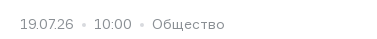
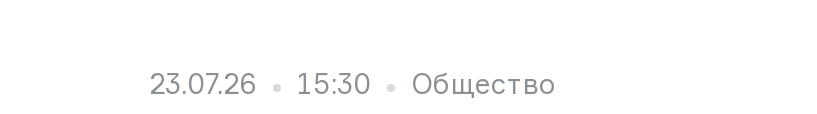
- 19.07.26
- 10:00
+ 23.07.26
+ 15:30
